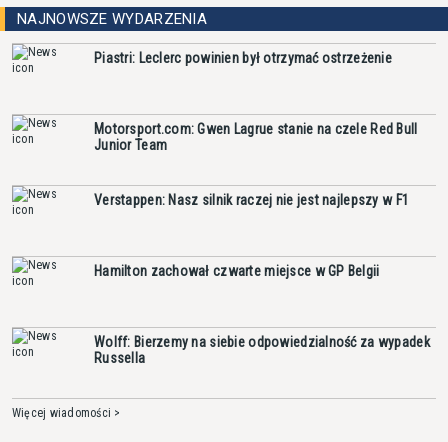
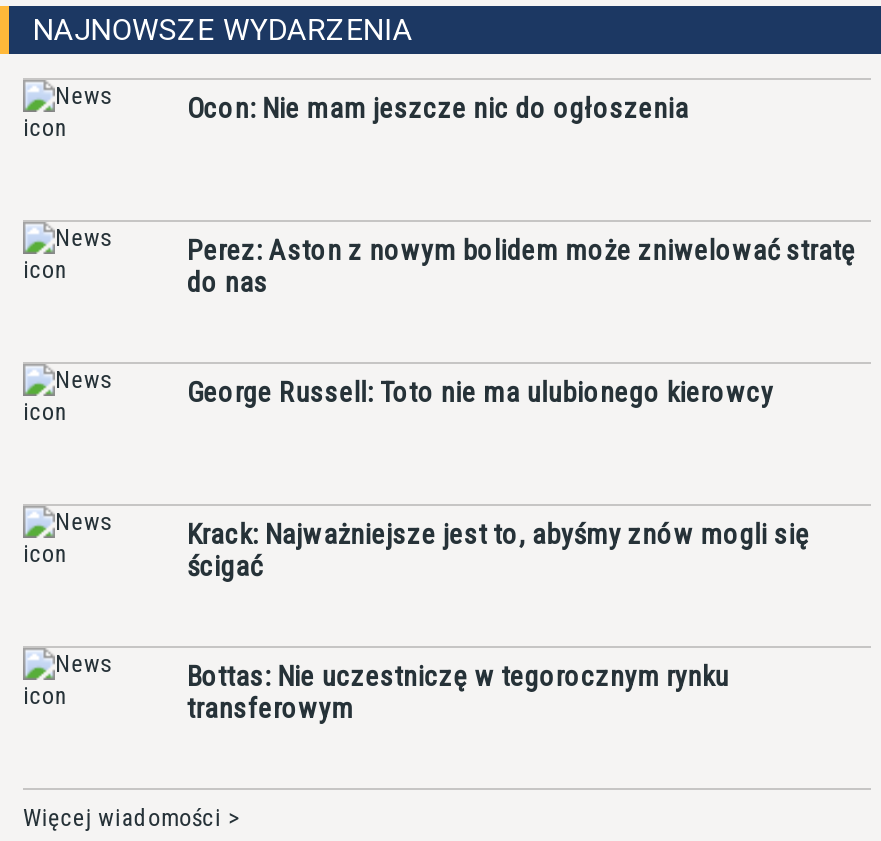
- Piastri: Leclerc powinien był otrzymać ostrzeżenie
+ Ocon: Nie mam jeszcze nic do ogłoszenia

- Motorsport.com: Gwen Lagrue stanie na czele Red Bull
- Junior Team
+ Perez: Aston z nowym bolidem może zniwelować stratę
+ do nas

- Verstappen: Nasz silnik raczej nie jest najlepszy w F1
+ George Russell: Toto nie ma ulubionego kierowcy

- Hamilton zachował czwarte miejsce w GP Belgii
+ Krack: Najważniejsze jest to, abyśmy znów mogli się
+ ścigać

- Wolff: Bierzemy na siebie odpowiedzialność za wypadek
- Russella
+ Bottas: Nie uczestniczę w tegorocznym rynku
+ transferowym
